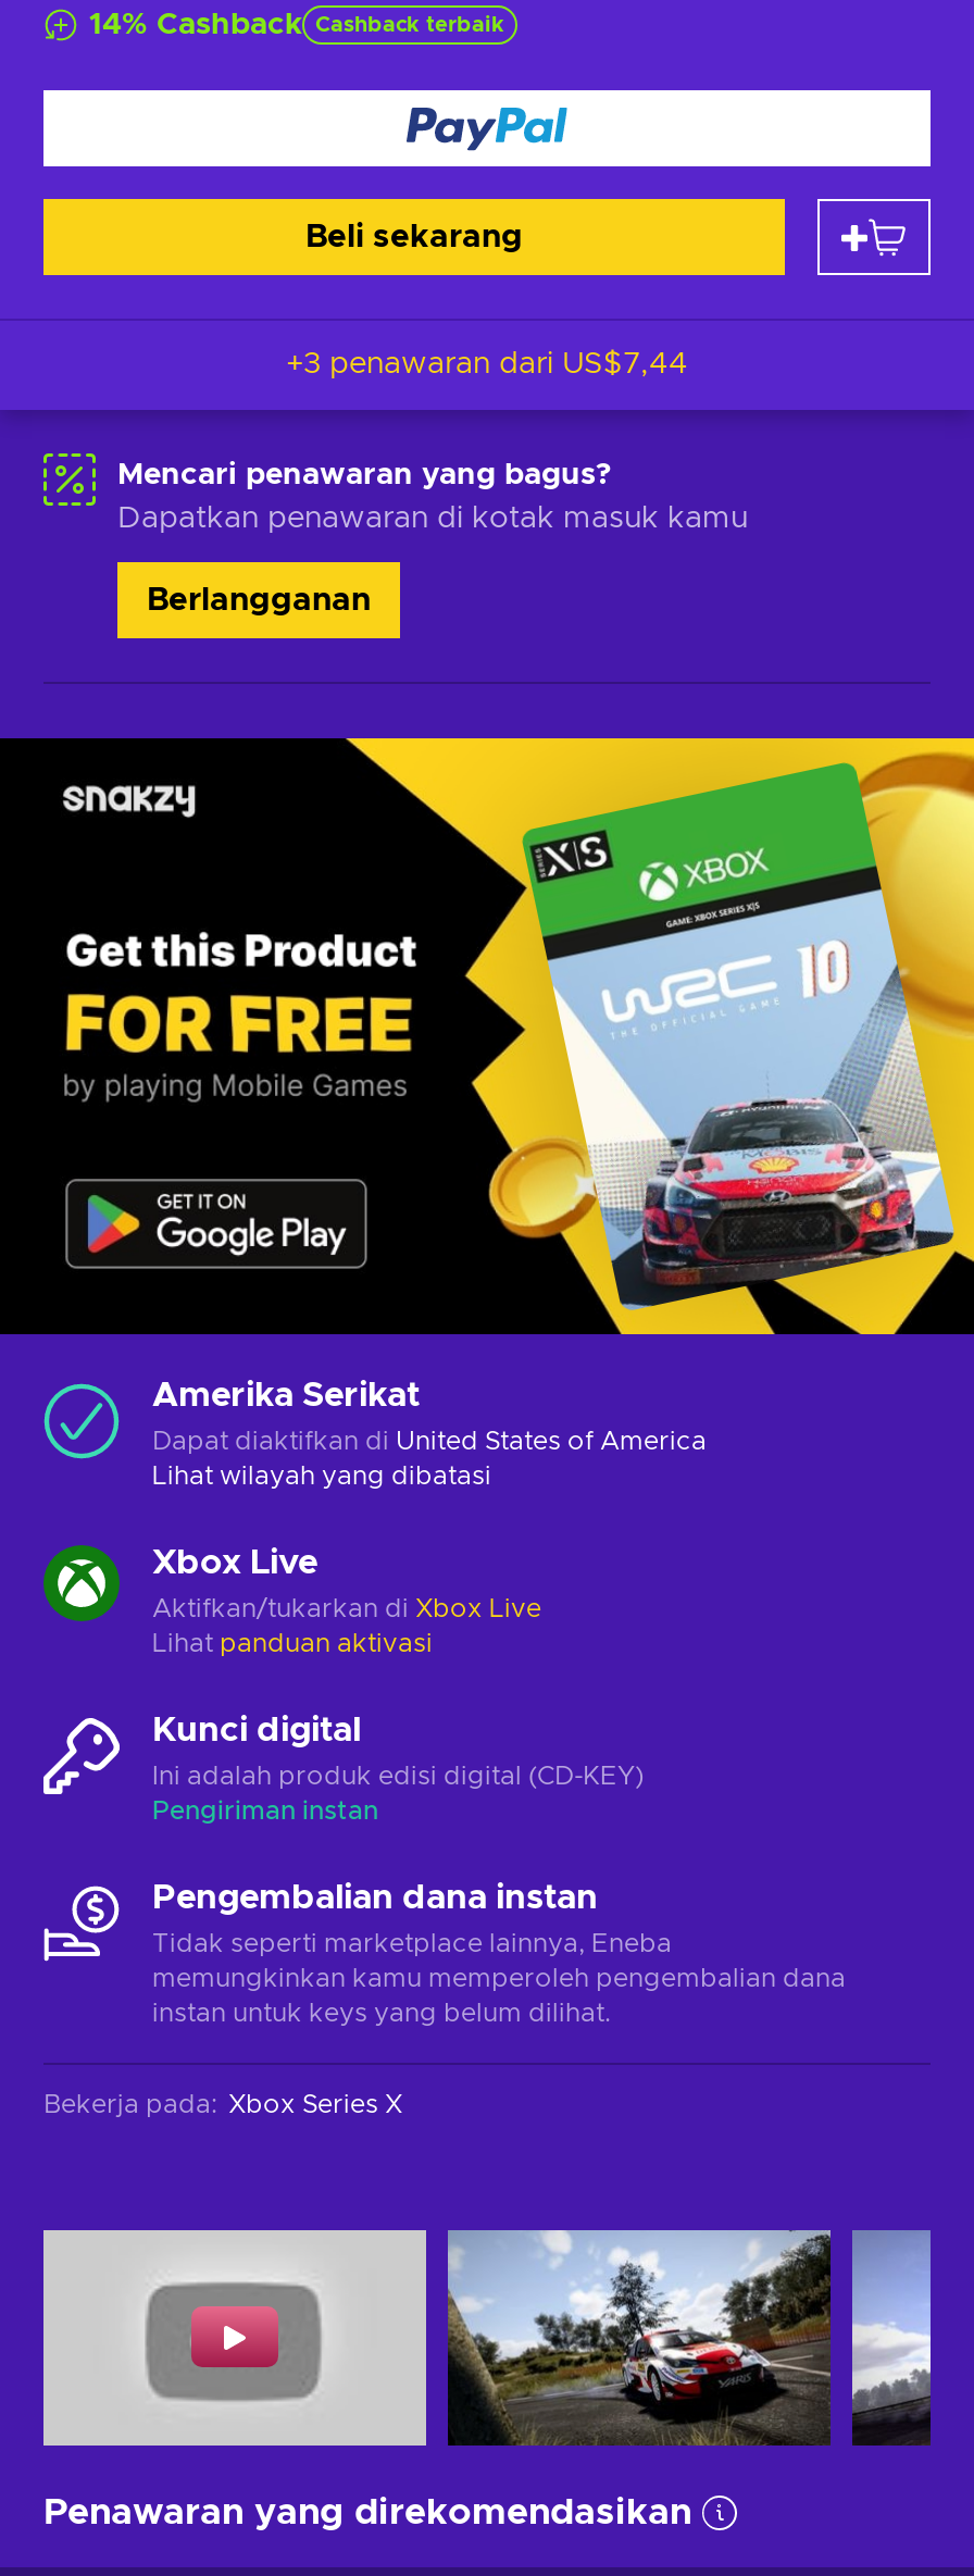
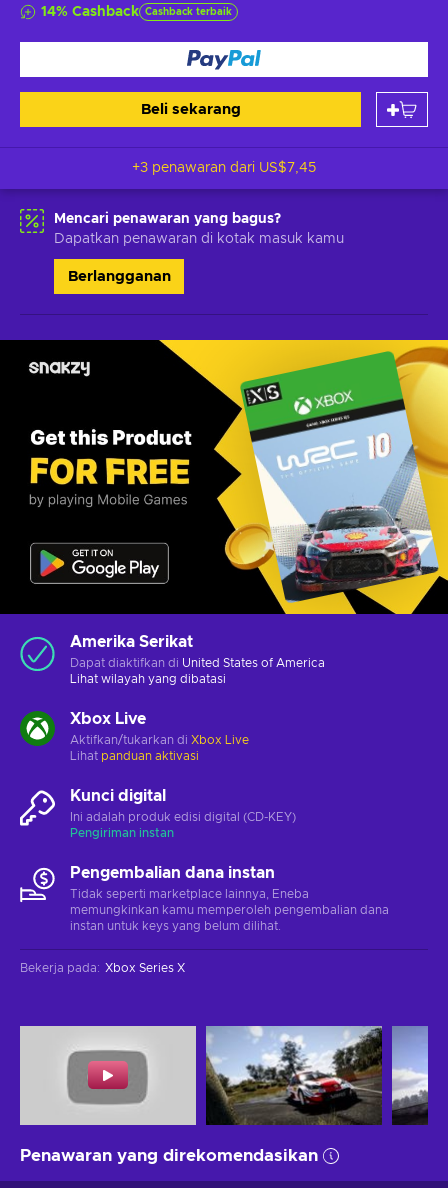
- +3 penawaran dari US$7,44
+ +3 penawaran dari US$7,45
